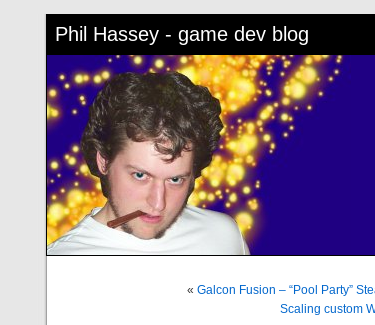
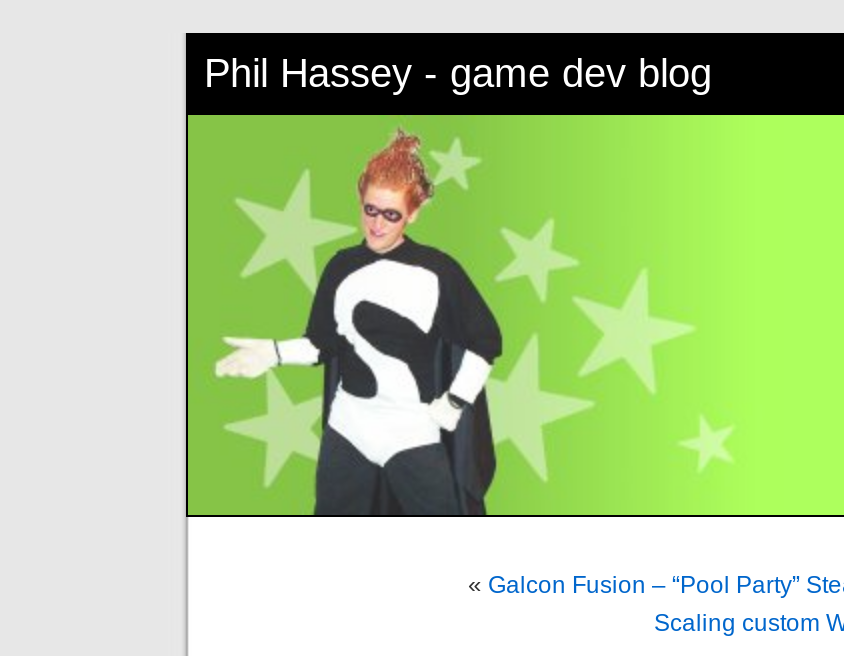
- [image]
+ [image]
